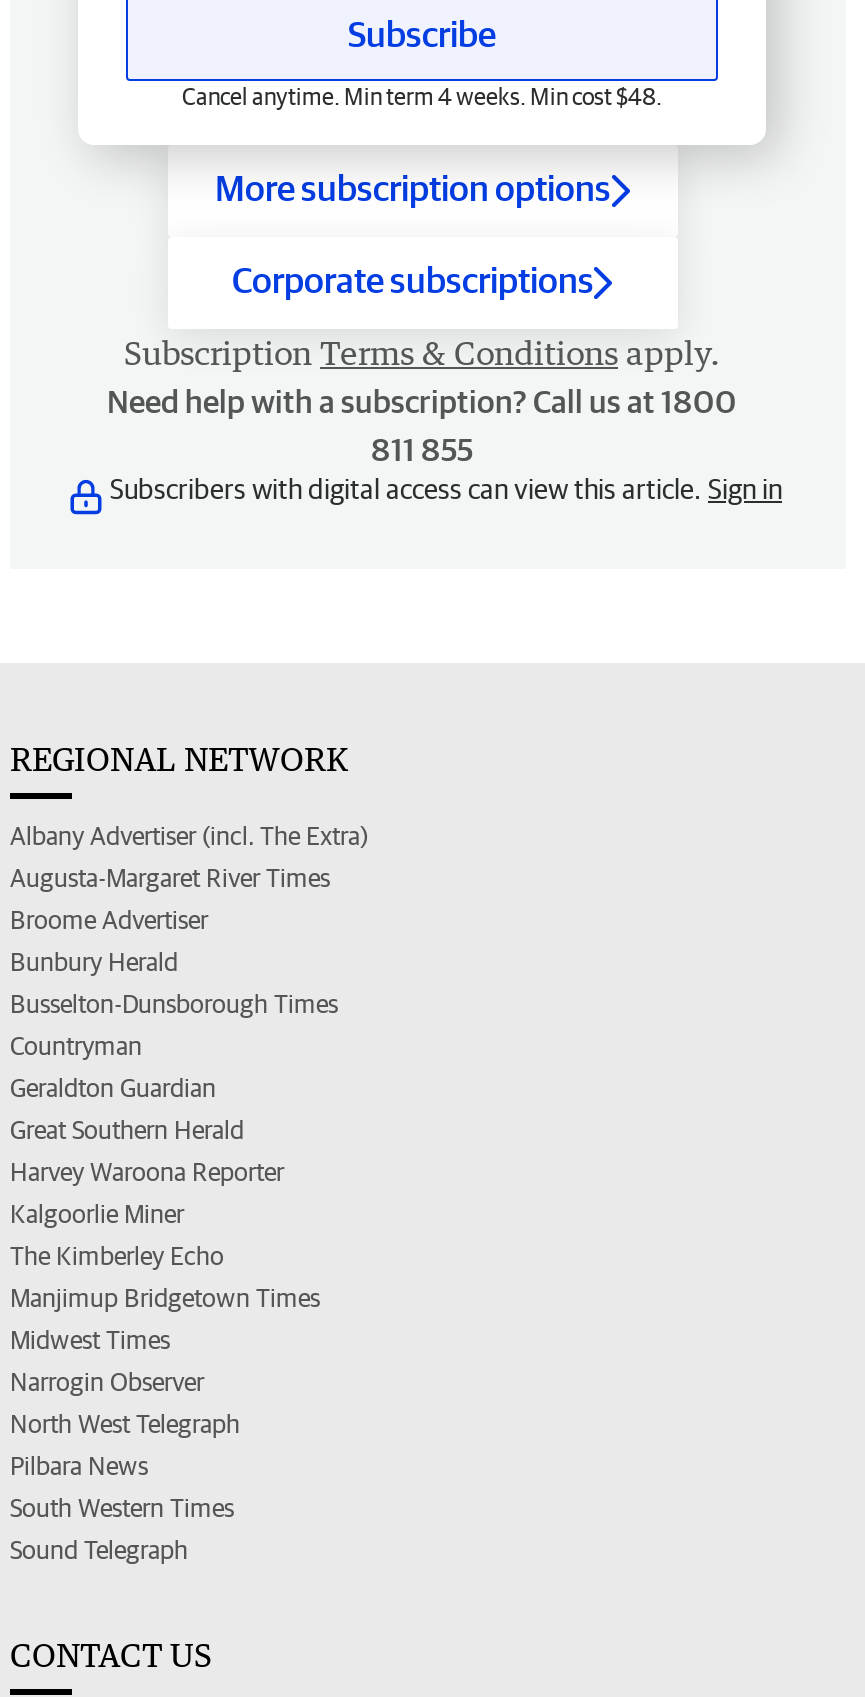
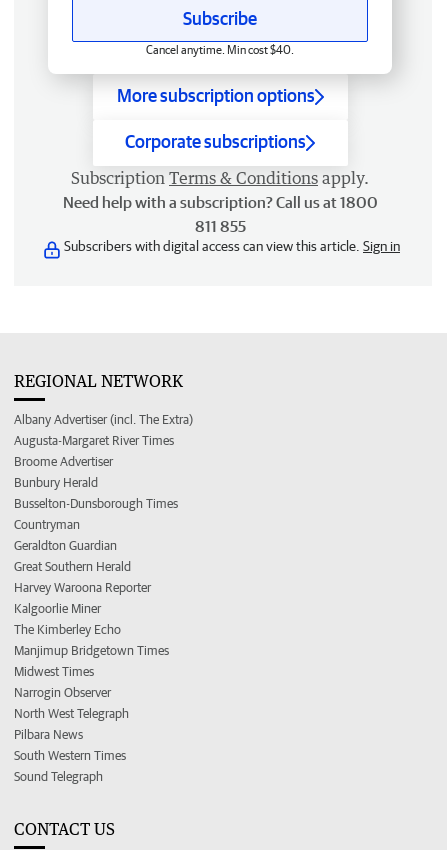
- Cancel anytime. Min term 4 weeks. Min cost $48.
+ Cancel anytime. Min cost $40.
